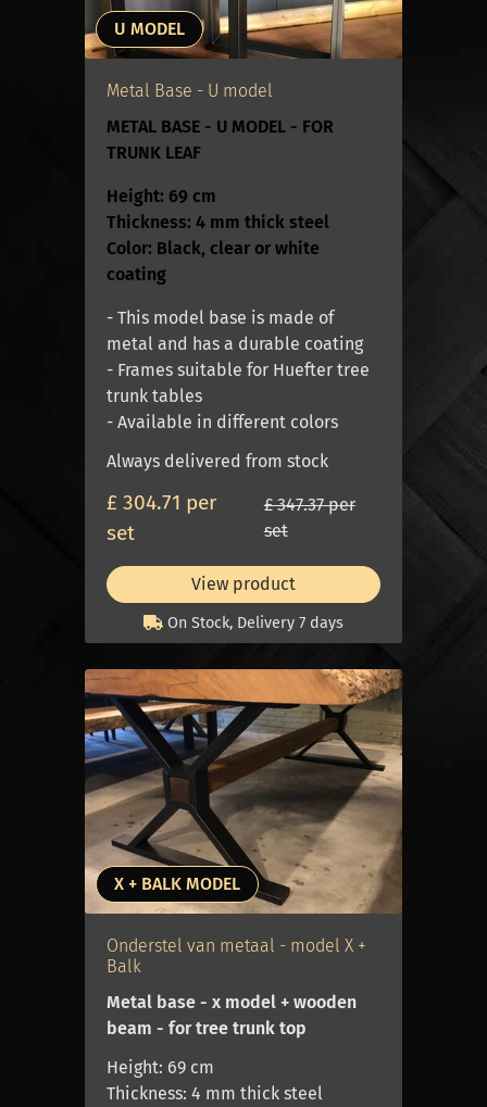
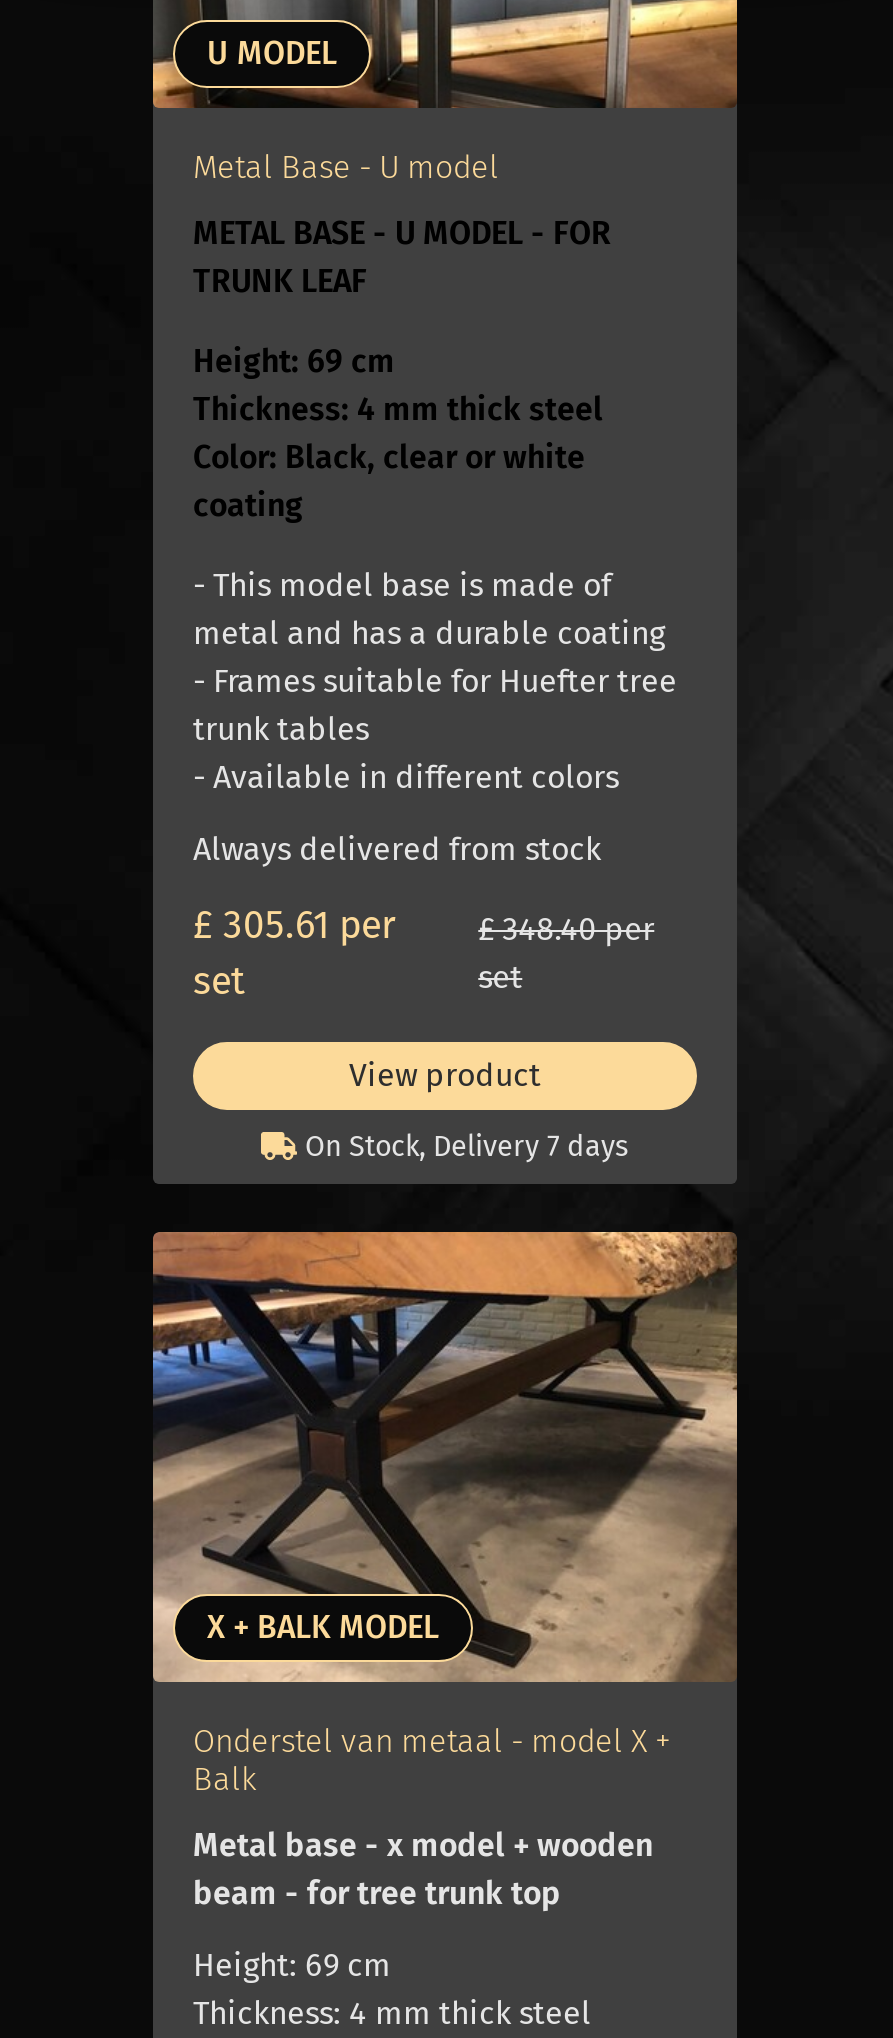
- £ 304.71 per
+ £ 305.61 per

- £ 347.37 per
+ £ 348.40 per
